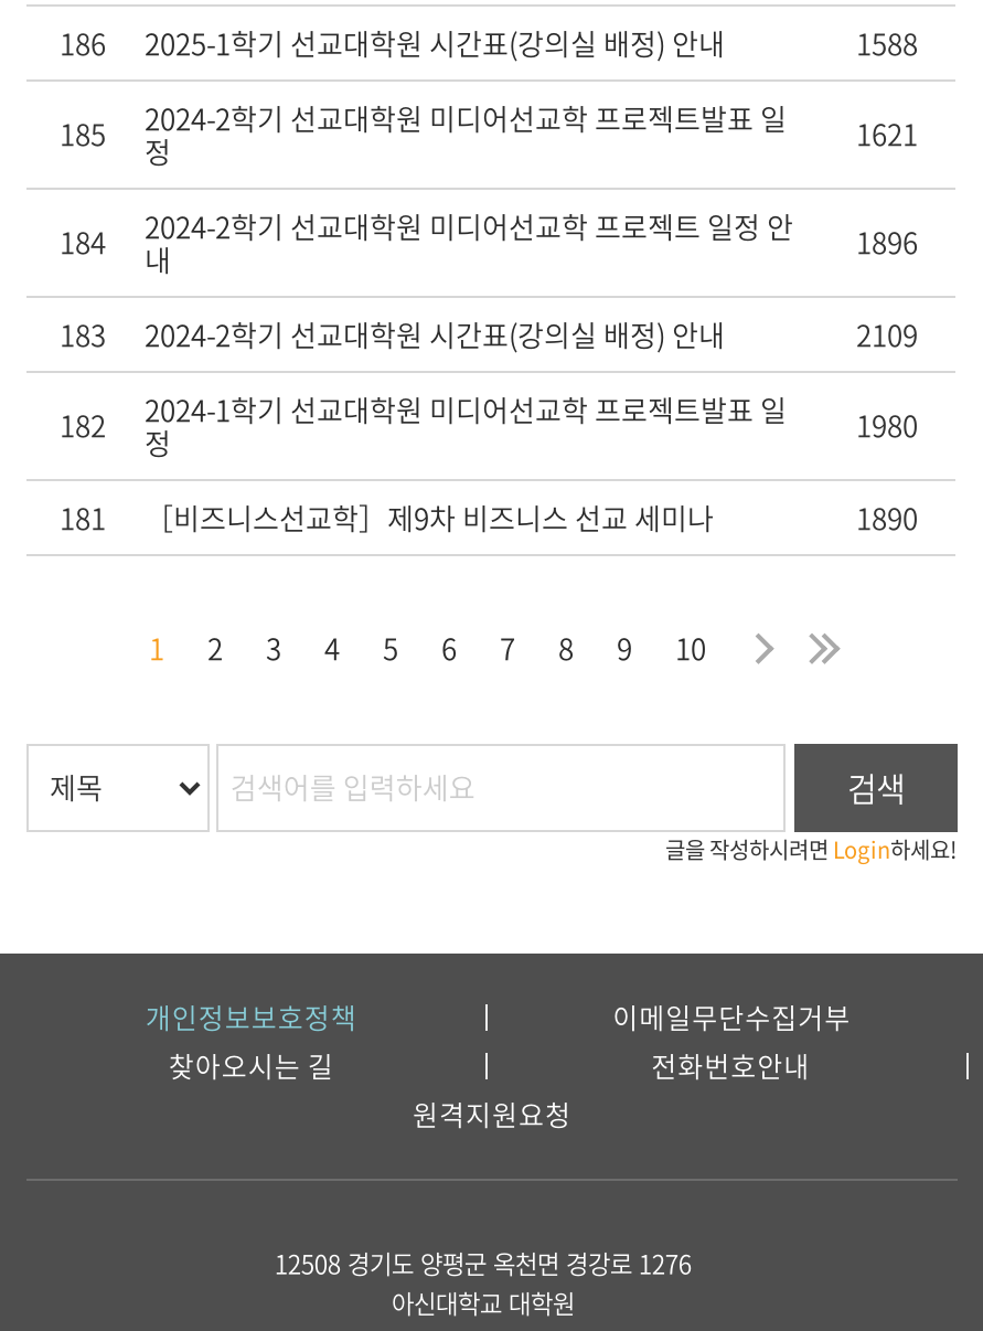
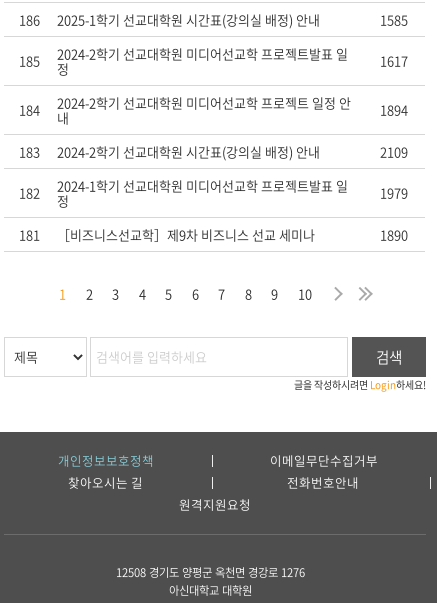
- 1588
+ 1585

- 185 2024-2학기 선교대학원 미디어선교학 프로젝트발표 일 정 1621
+ 185 2024-2학기 선교대학원 미디어선교학 프로젝트발표 일 정 1617

- 184 2024-2학기 선교대학원 미디어선교학 프로젝트 일정 안 내 1896
+ 184 2024-2학기 선교대학원 미디어선교학 프로젝트 일정 안 내 1894

- 182 2024-1학기 선교대학원 미디어선교학 프로젝트발표 일 정 1980
+ 182 2024-1학기 선교대학원 미디어선교학 프로젝트발표 일 정 1979
